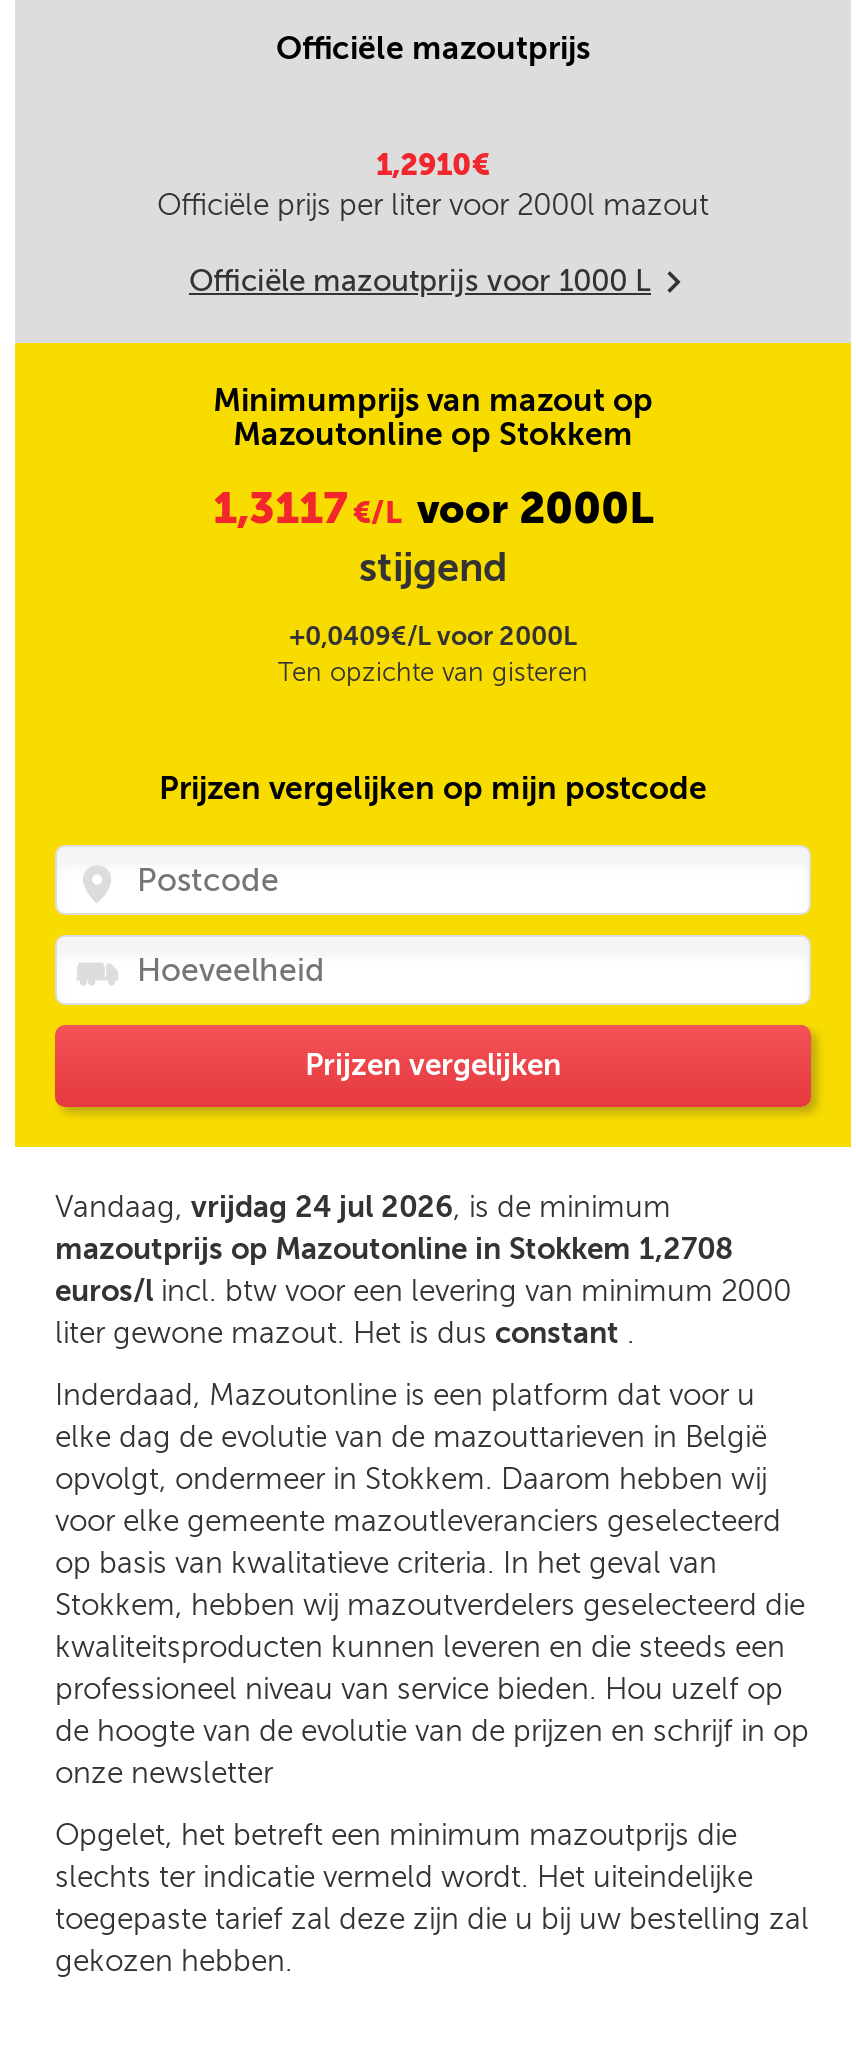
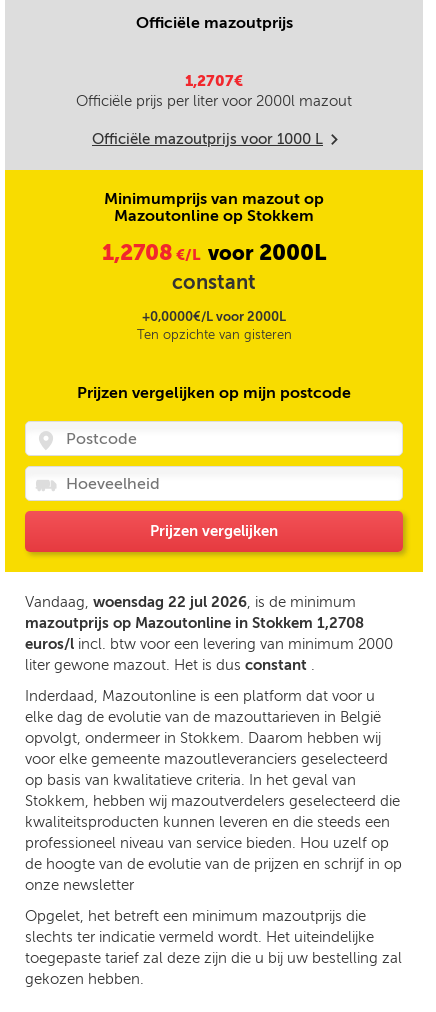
- 1,2910€
+ 1,2707€

- 1,3117€/L voor 2000L
- stijgend
+ 1,2708€/L voor 2000L
+ constant

- +0,0409€/L voor 2000L
+ +0,0000€/L voor 2000L

- Vandaag, vrijdag 24 jul 2026, is de minimum
+ Vandaag, woensdag 22 jul 2026, is de minimum
